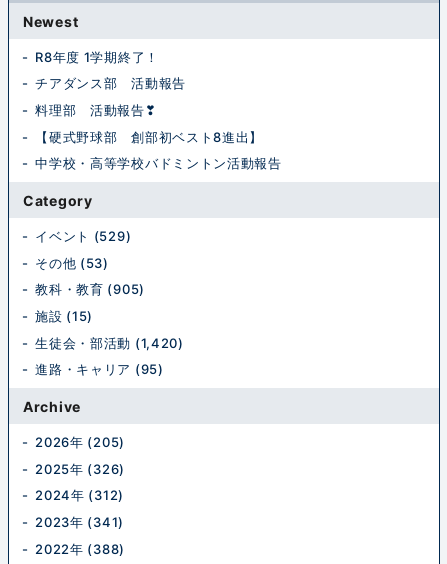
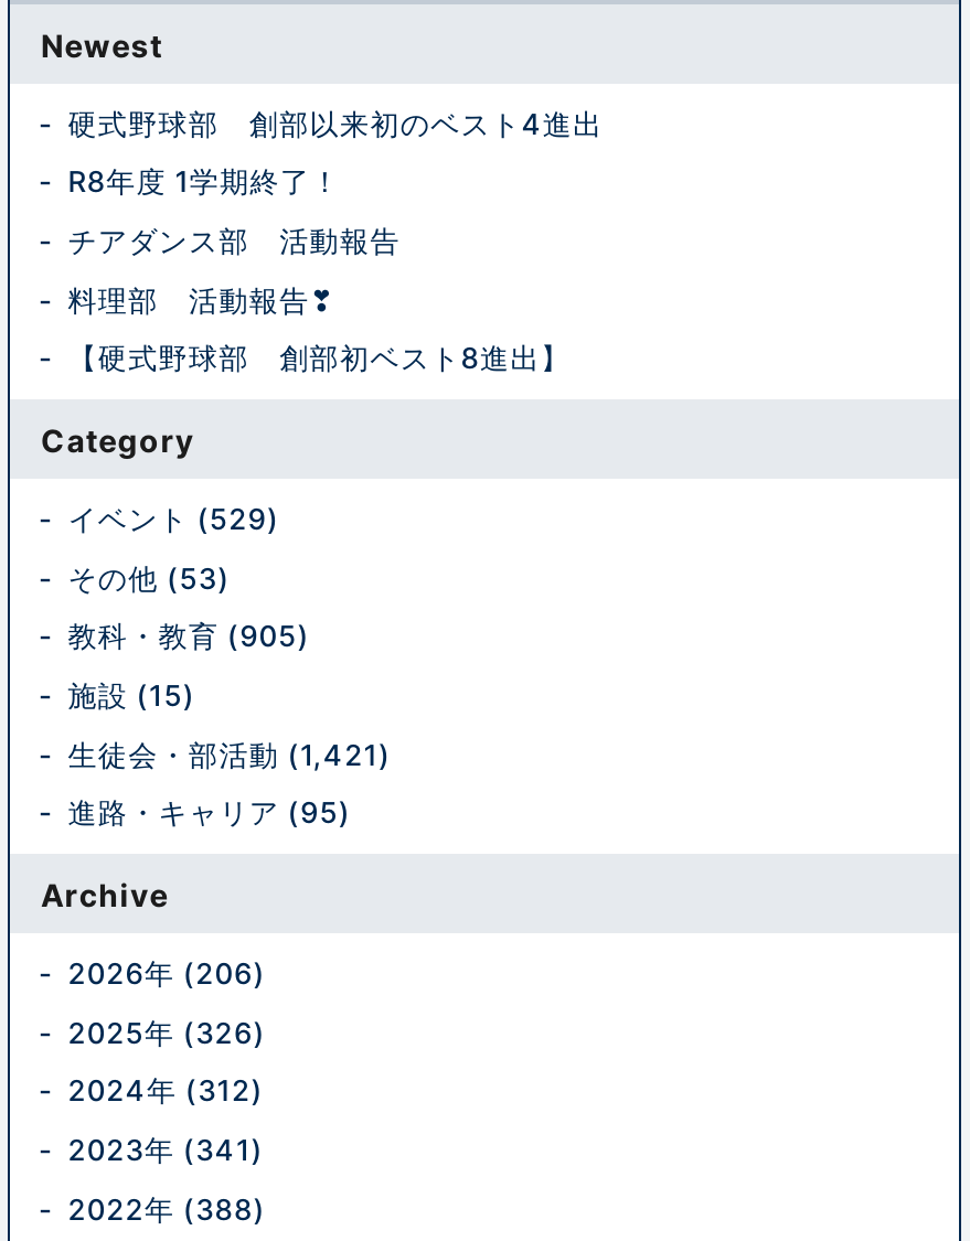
+ 硬式野球部 創部以来初のベスト4進出

moved down: R8年度 1学期終了！ | チアダンス部 活動報告 | 【硬式野球部 創部初ベスト8進出】

- 中学校・高等学校バドミントン活動報告

- 生徒会・部活動 (1,420)
+ 生徒会・部活動 (1,421)

- 2026年 (205)
+ 2026年 (206)
